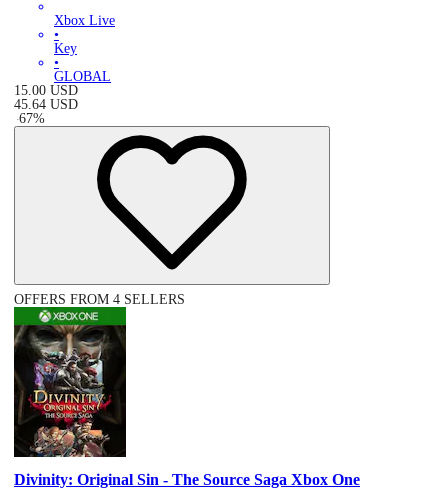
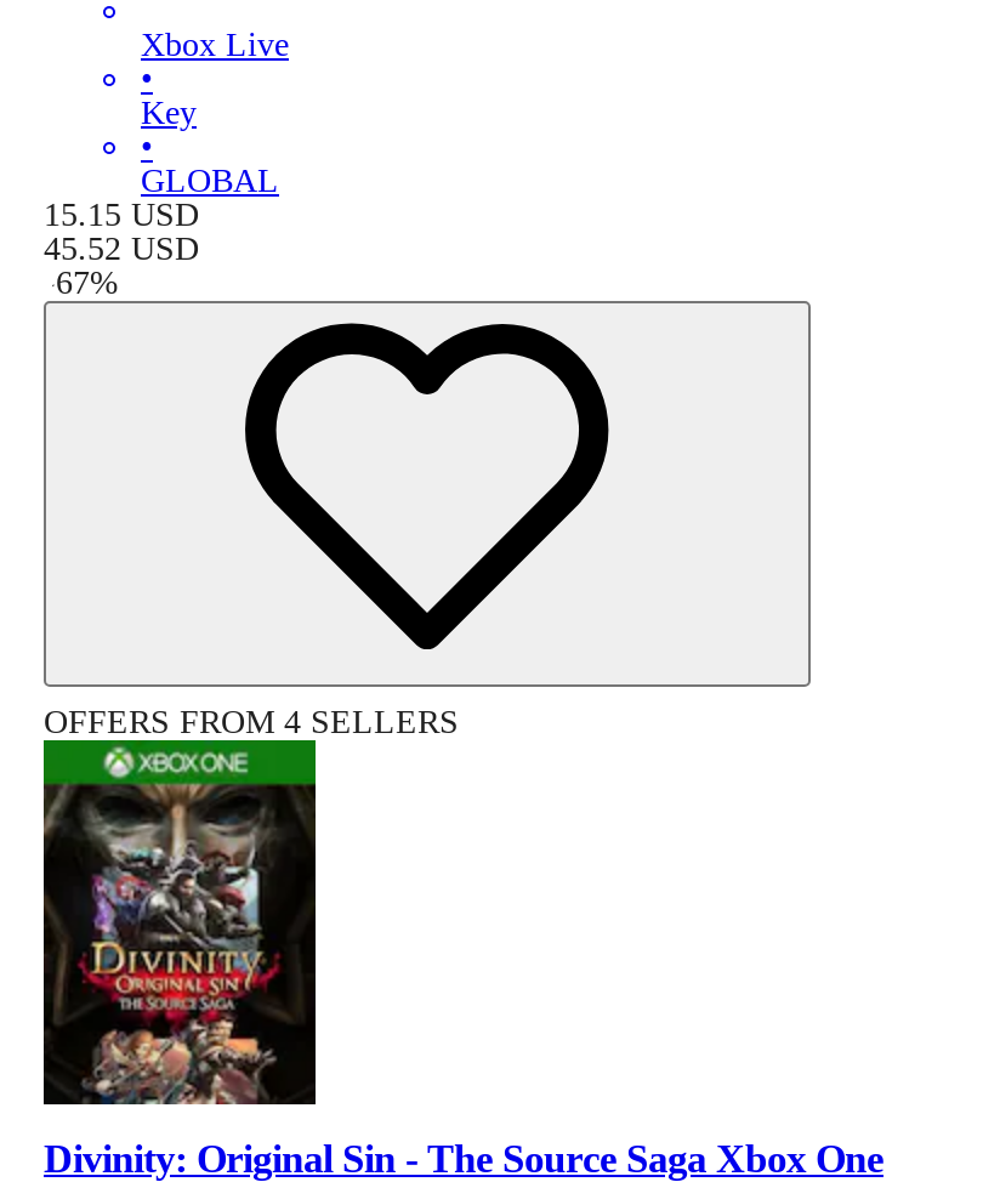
- 15.00 USD
+ 15.15 USD

- 45.64 USD
+ 45.52 USD
